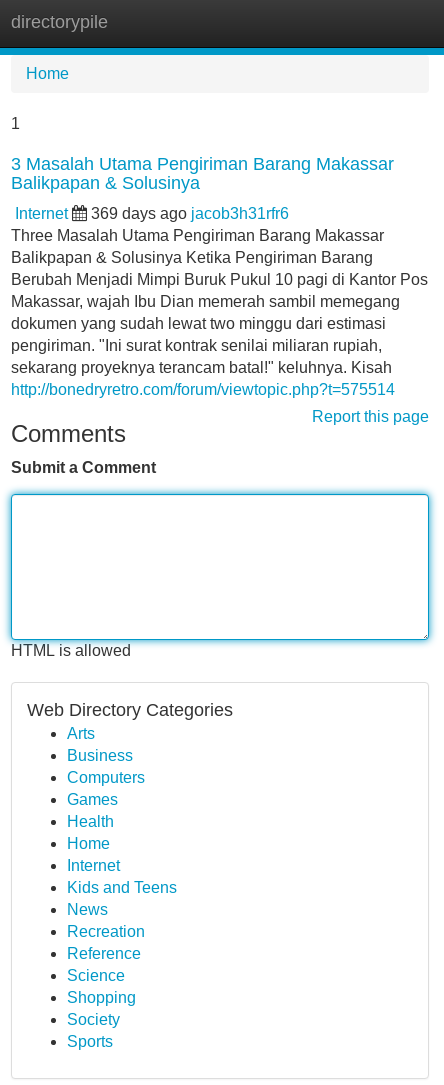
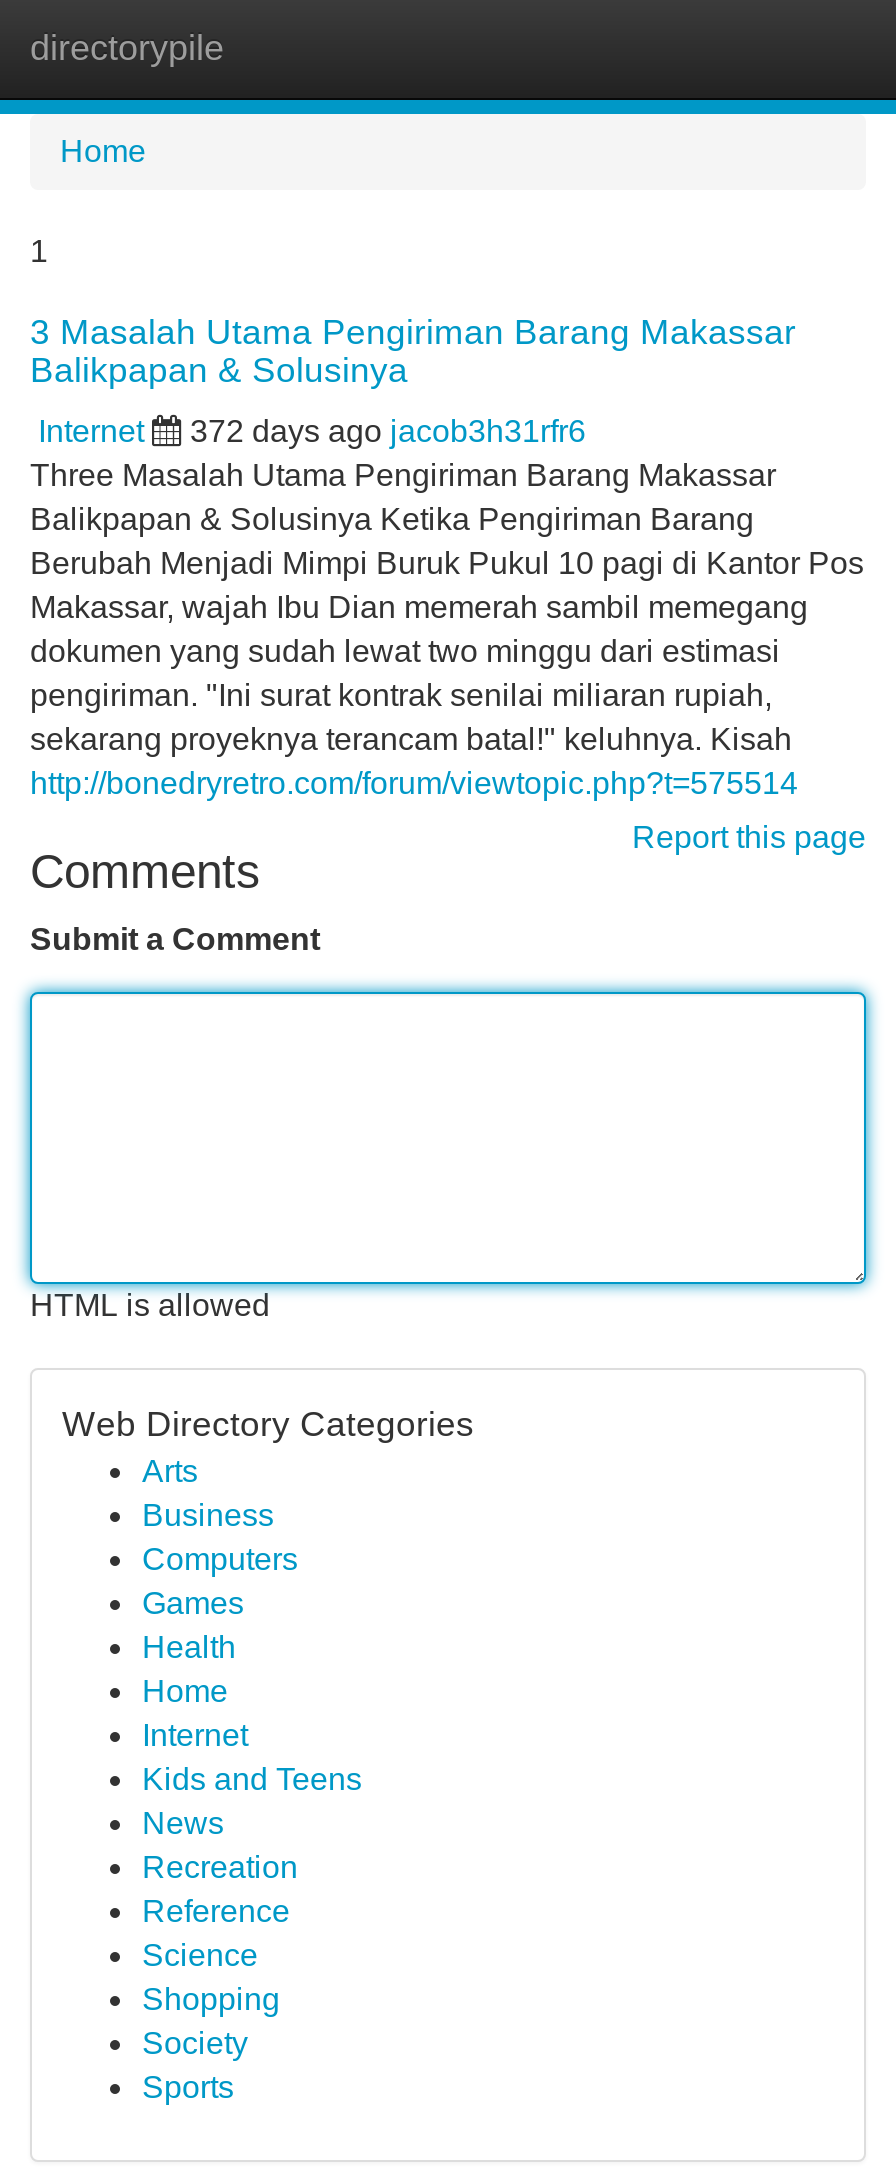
- 369 days ago jacob3h31rfr6
+ 372 days ago jacob3h31rfr6
